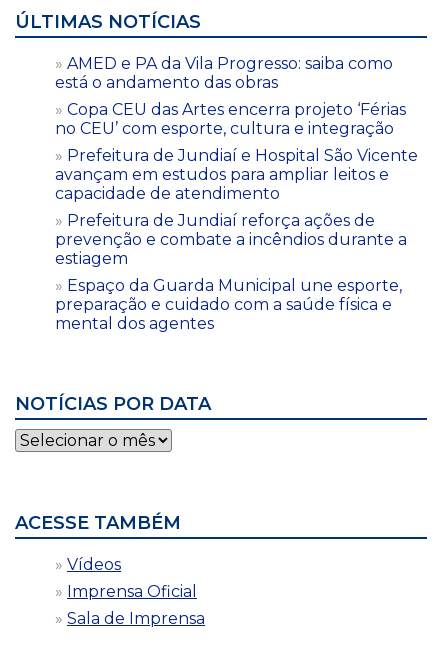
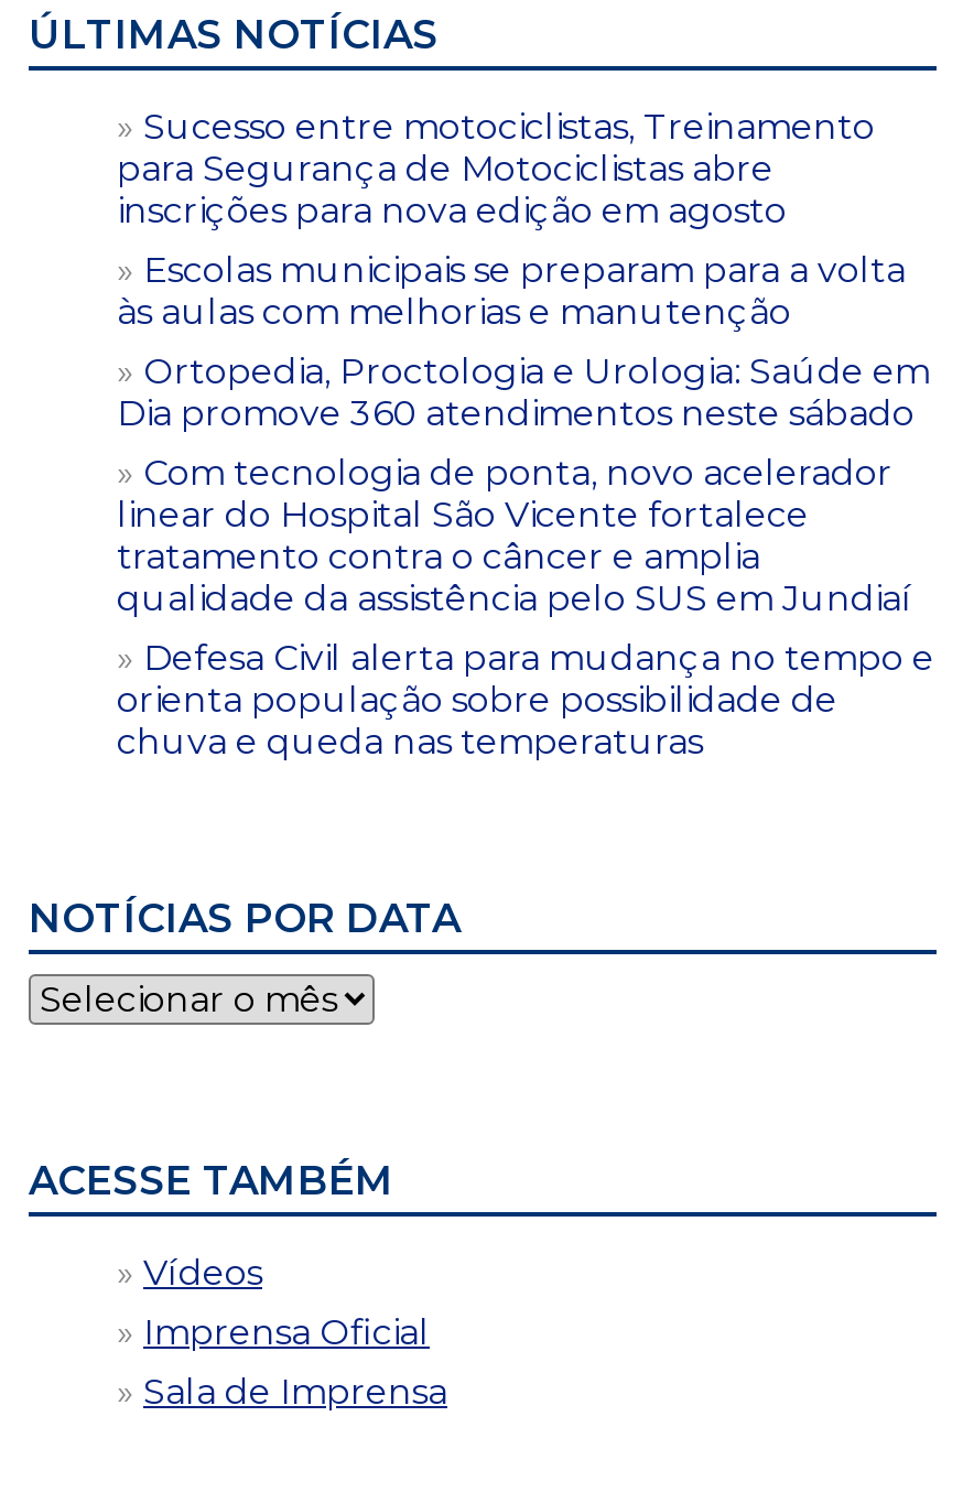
- AMED e PA da Vila Progresso: saiba como
- está o andamento das obras
- Copa CEU das Artes encerra projeto ‘Férias
- no CEU’ com esporte, cultura e integração
- Prefeitura de Jundiaí e Hospital São Vicente
- avançam em estudos para ampliar leitos e
- capacidade de atendimento
- Prefeitura de Jundiaí reforça ações de
- prevenção e combate a incêndios durante a
- estiagem
- Espaço da Guarda Municipal une esporte,
- preparação e cuidado com a saúde física e
- mental dos agentes
+ Sucesso entre motociclistas, Treinamento
+ para Segurança de Motociclistas abre
+ inscrições para nova edição em agosto
+ Escolas municipais se preparam para a volta
+ às aulas com melhorias e manutenção
+ Ortopedia, Proctologia e Urologia: Saúde em
+ Dia promove 360 atendimentos neste sábado
+ Com tecnologia de ponta, novo acelerador
+ linear do Hospital São Vicente fortalece
+ tratamento contra o câncer e amplia
+ qualidade da assistência pelo SUS em Jundiaí
+ Defesa Civil alerta para mudança no tempo e
+ orienta população sobre possibilidade de
+ chuva e queda nas temperaturas
